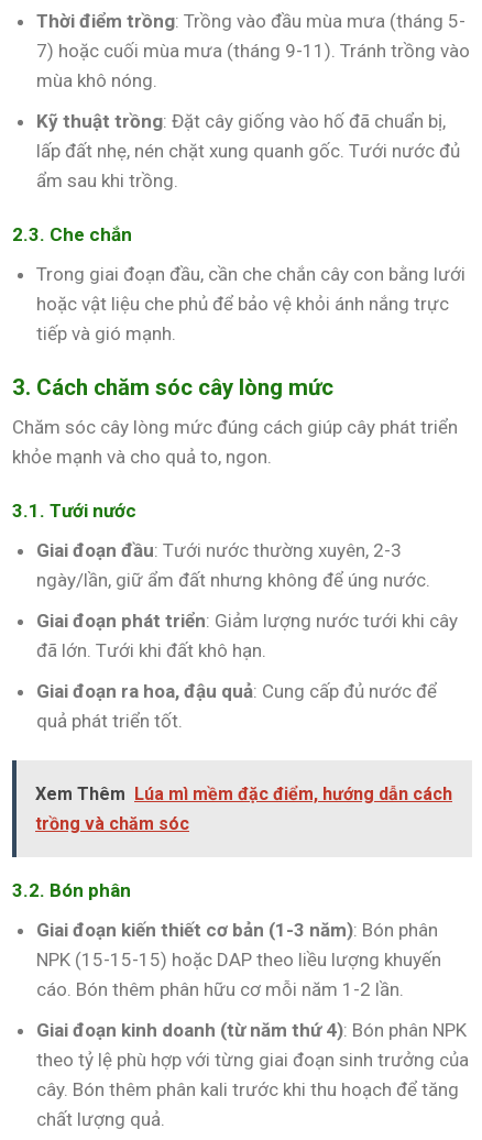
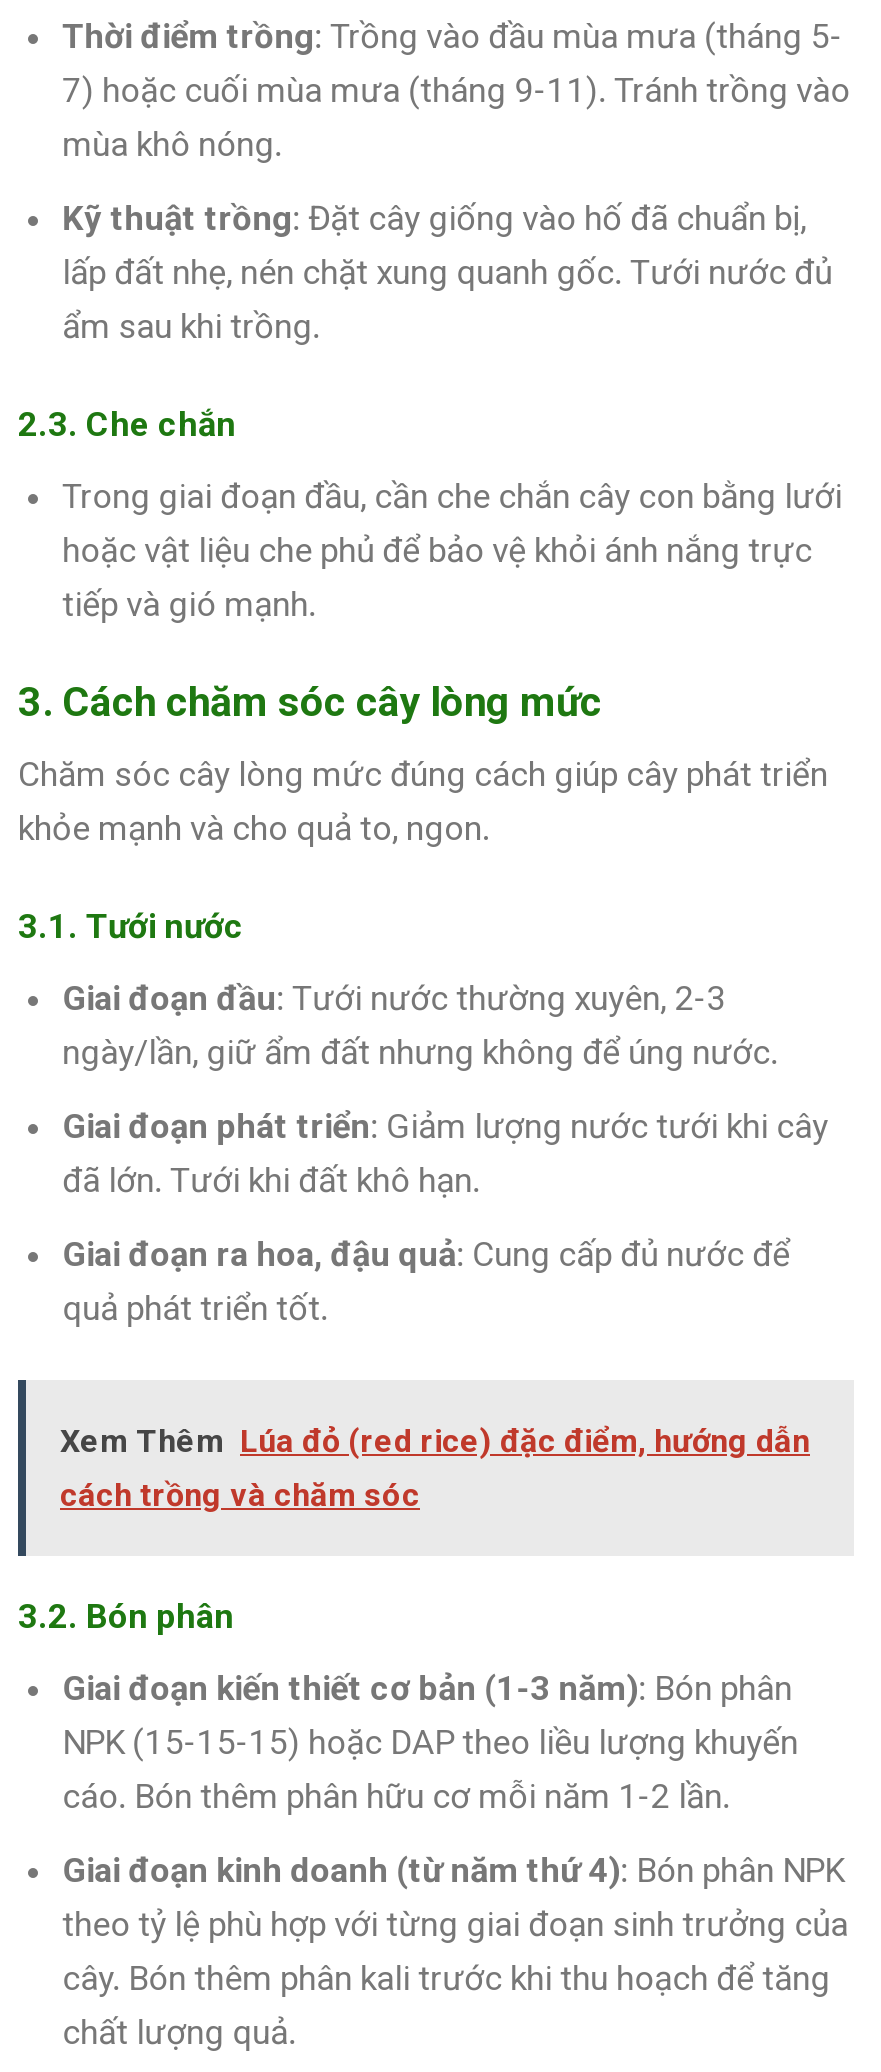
- Xem Thêm Lúa mì mềm đặc điểm, hướng dẫn cách
- trồng và chăm sóc
+ Xem Thêm Lúa đỏ (red rice) đặc điểm, hướng dẫn
+ cách trồng và chăm sóc
